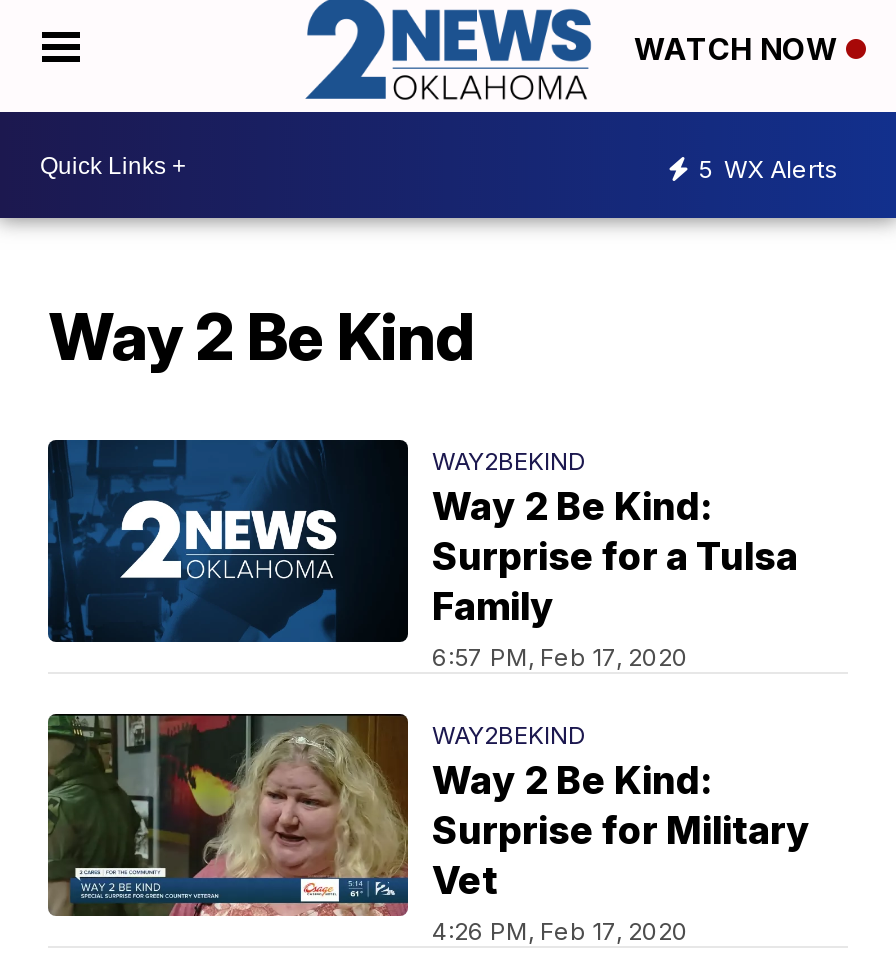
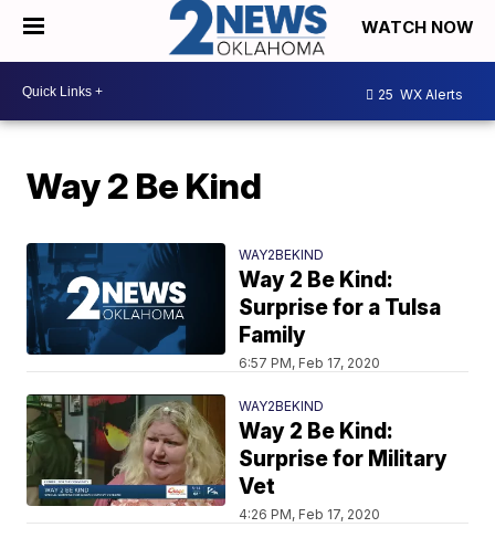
- 5 WX Alerts
+ 25 WX Alerts
